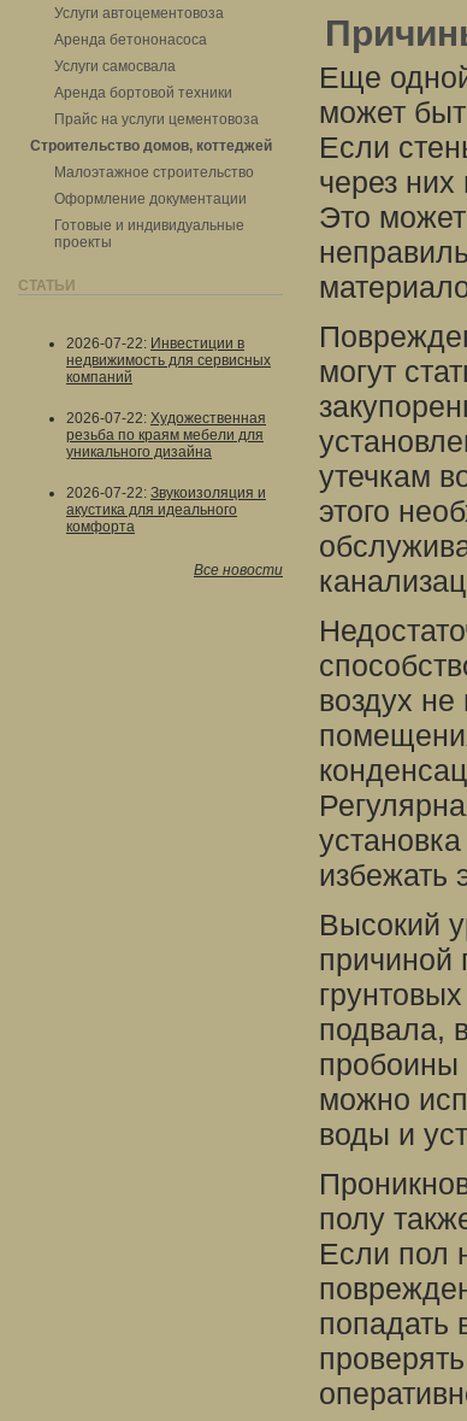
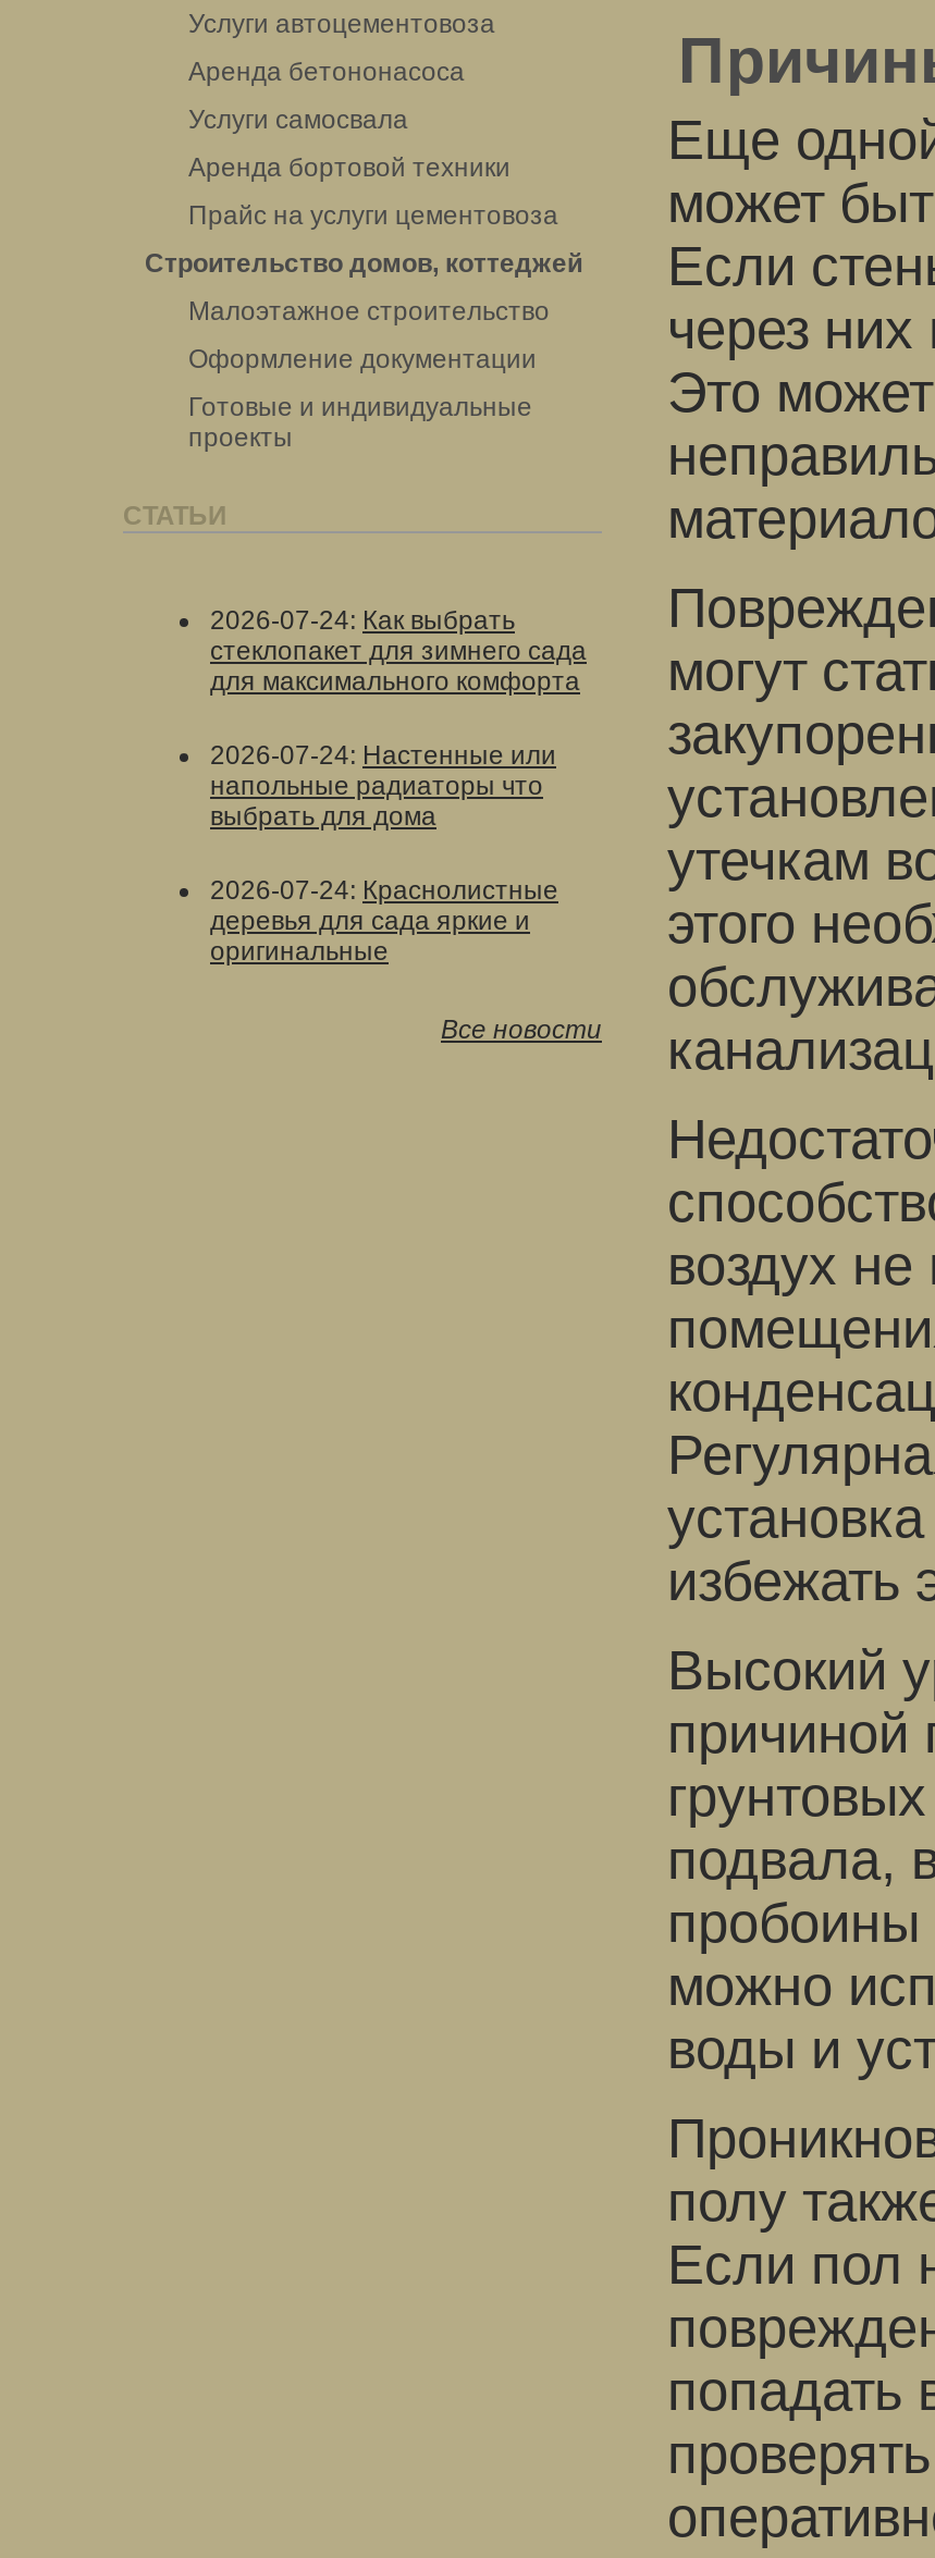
- 2026-07-22: Инвестиции в
- недвижимость для сервисных
- компаний
+ 2026-07-24: Как выбрать
+ стеклопакет для зимнего сада
+ для максимального комфорта

- 2026-07-22: Художественная
- резьба по краям мебели для
- уникального дизайна
+ 2026-07-24: Настенные или
+ напольные радиаторы что
+ выбрать для дома

- 2026-07-22: Звукоизоляция и
- акустика для идеального
- комфорта
+ 2026-07-24: Краснолистные
+ деревья для сада яркие и
+ оригинальные
